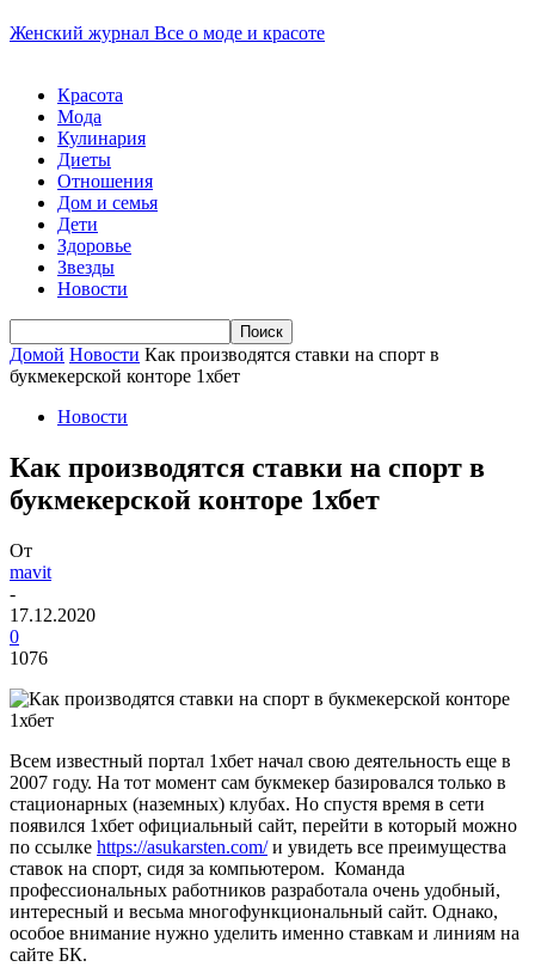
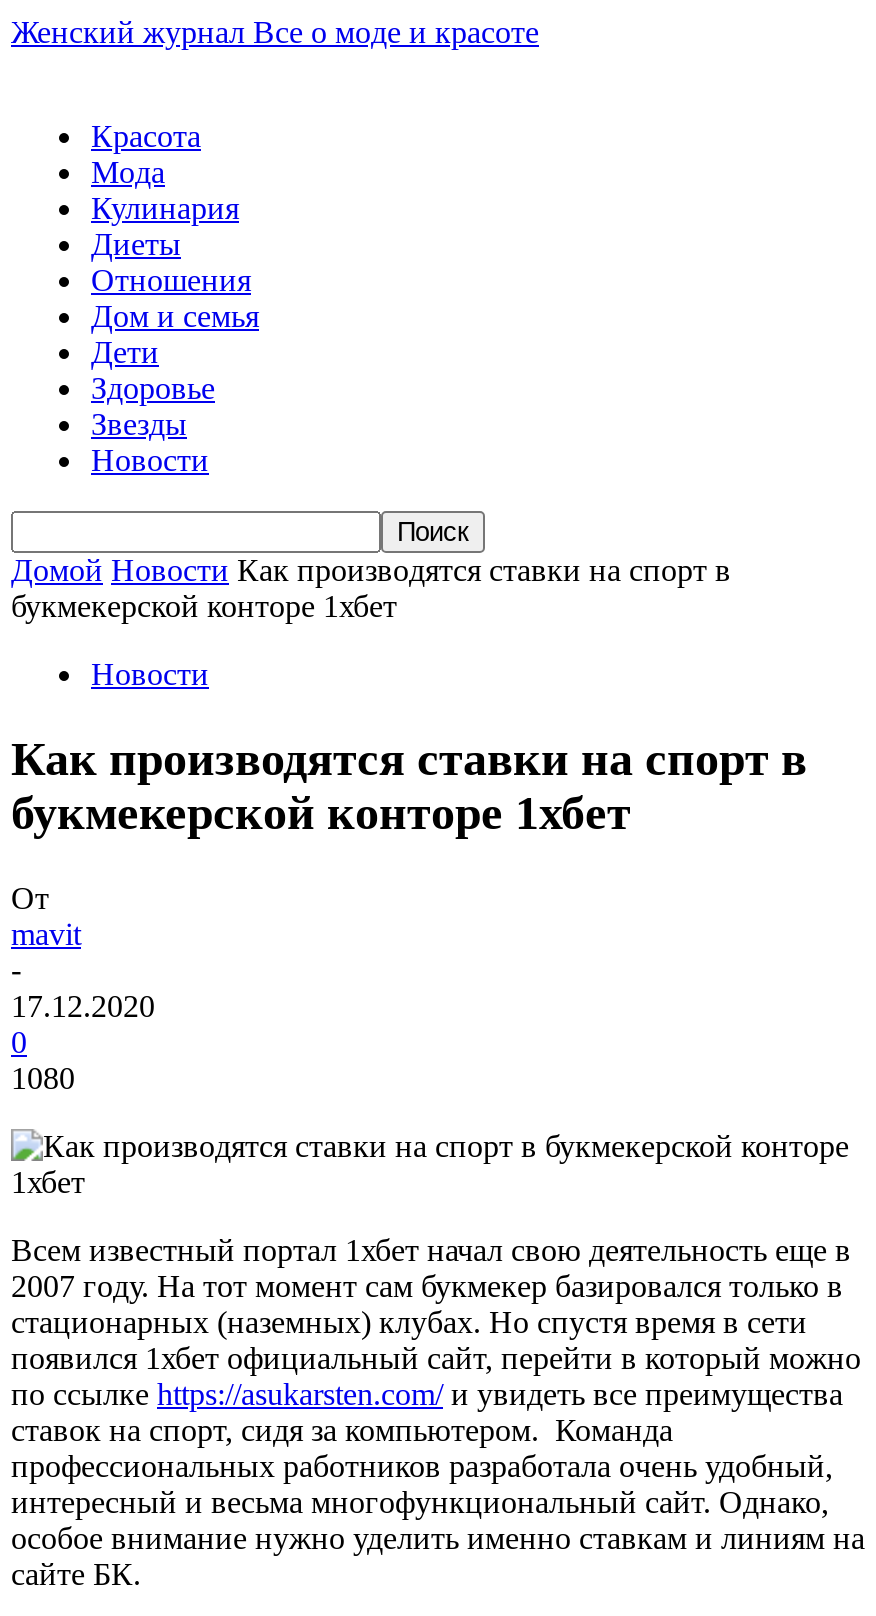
- 1076
+ 1080
